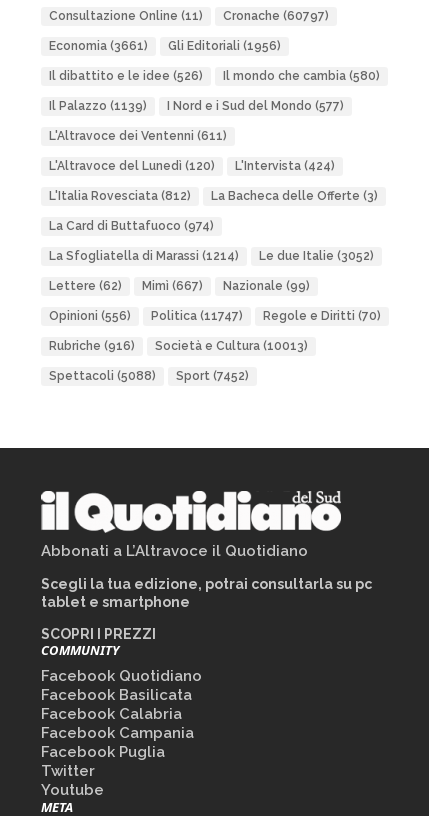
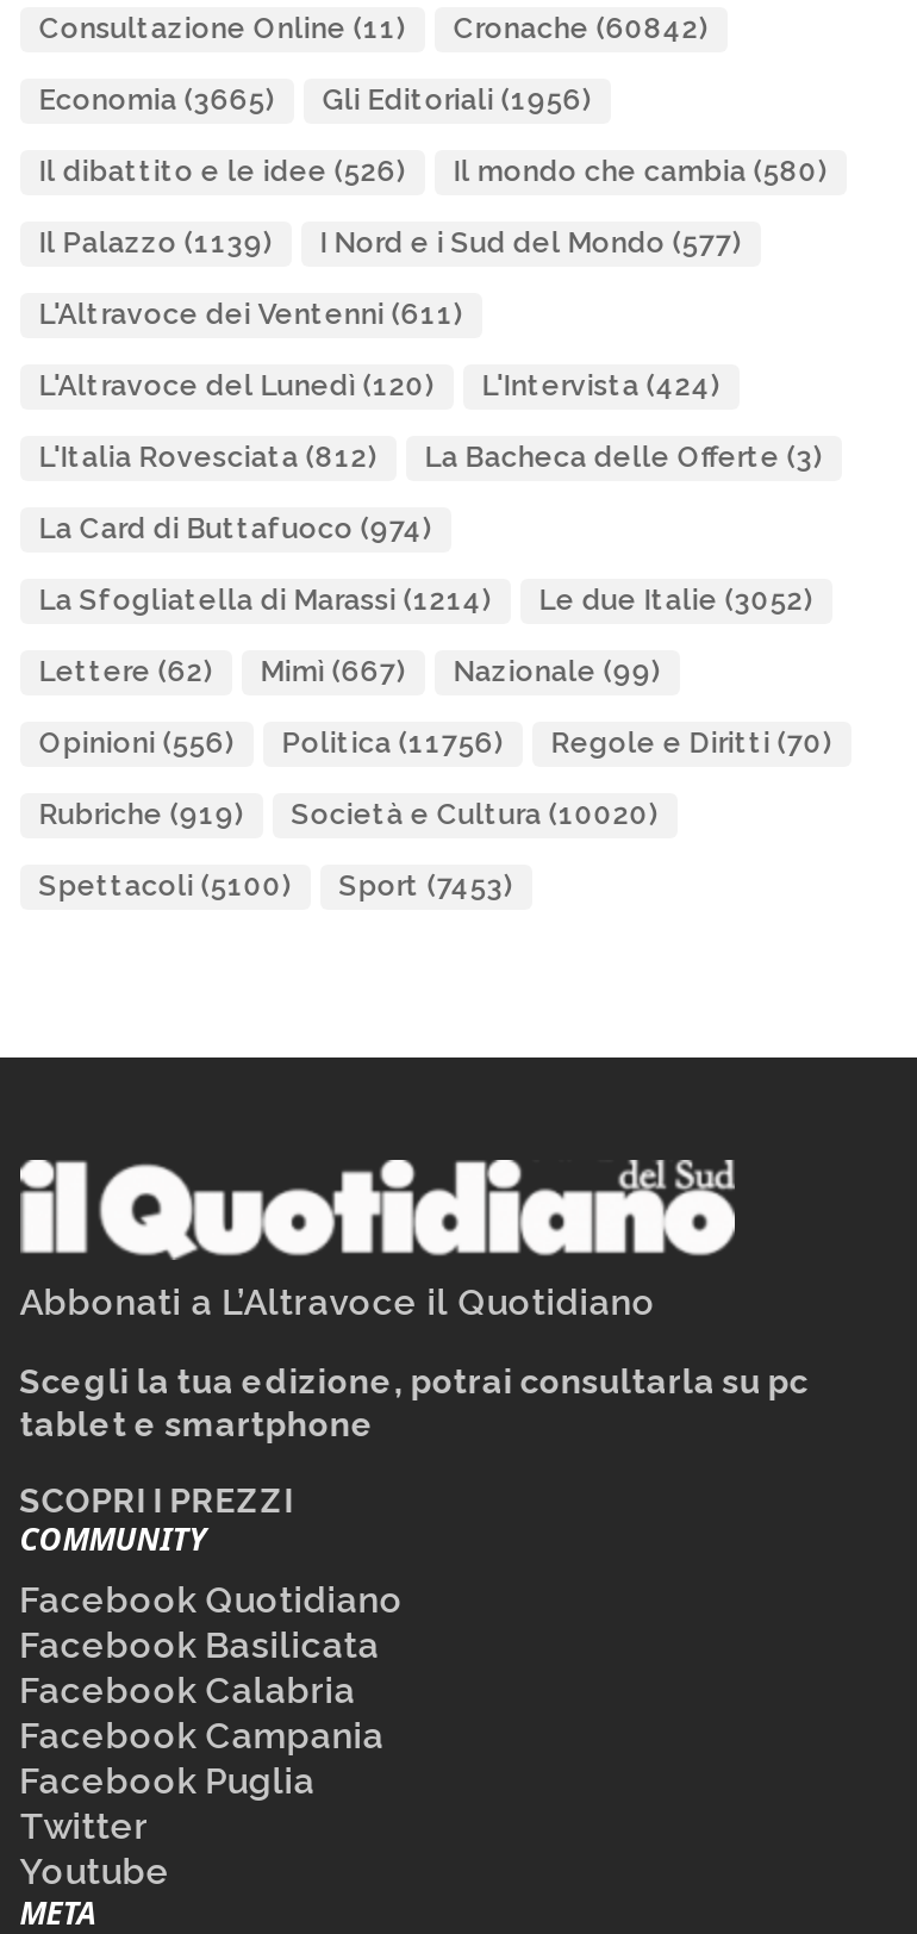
- Consultazione Online (11) Cronache (60797)
+ Consultazione Online (11) Cronache (60842)

- Economia (3661) Gli Editoriali (1956)
+ Economia (3665) Gli Editoriali (1956)

- Opinioni (556) Politica (11747) Regole e Diritti (70)
+ Opinioni (556) Politica (11756) Regole e Diritti (70)

- Rubriche (916)
+ Rubriche (919)

- Società e Cultura (10013)
+ Società e Cultura (10020)

- Spettacoli (5088)
+ Spettacoli (5100)

- Sport (7452)
+ Sport (7453)
